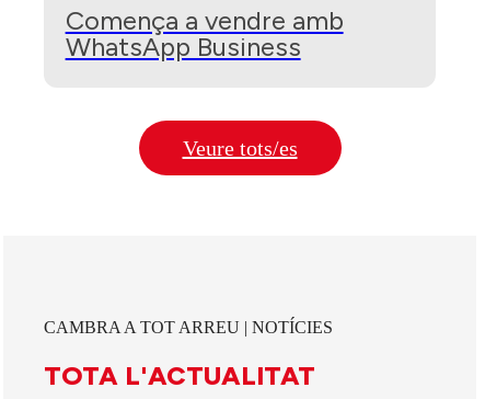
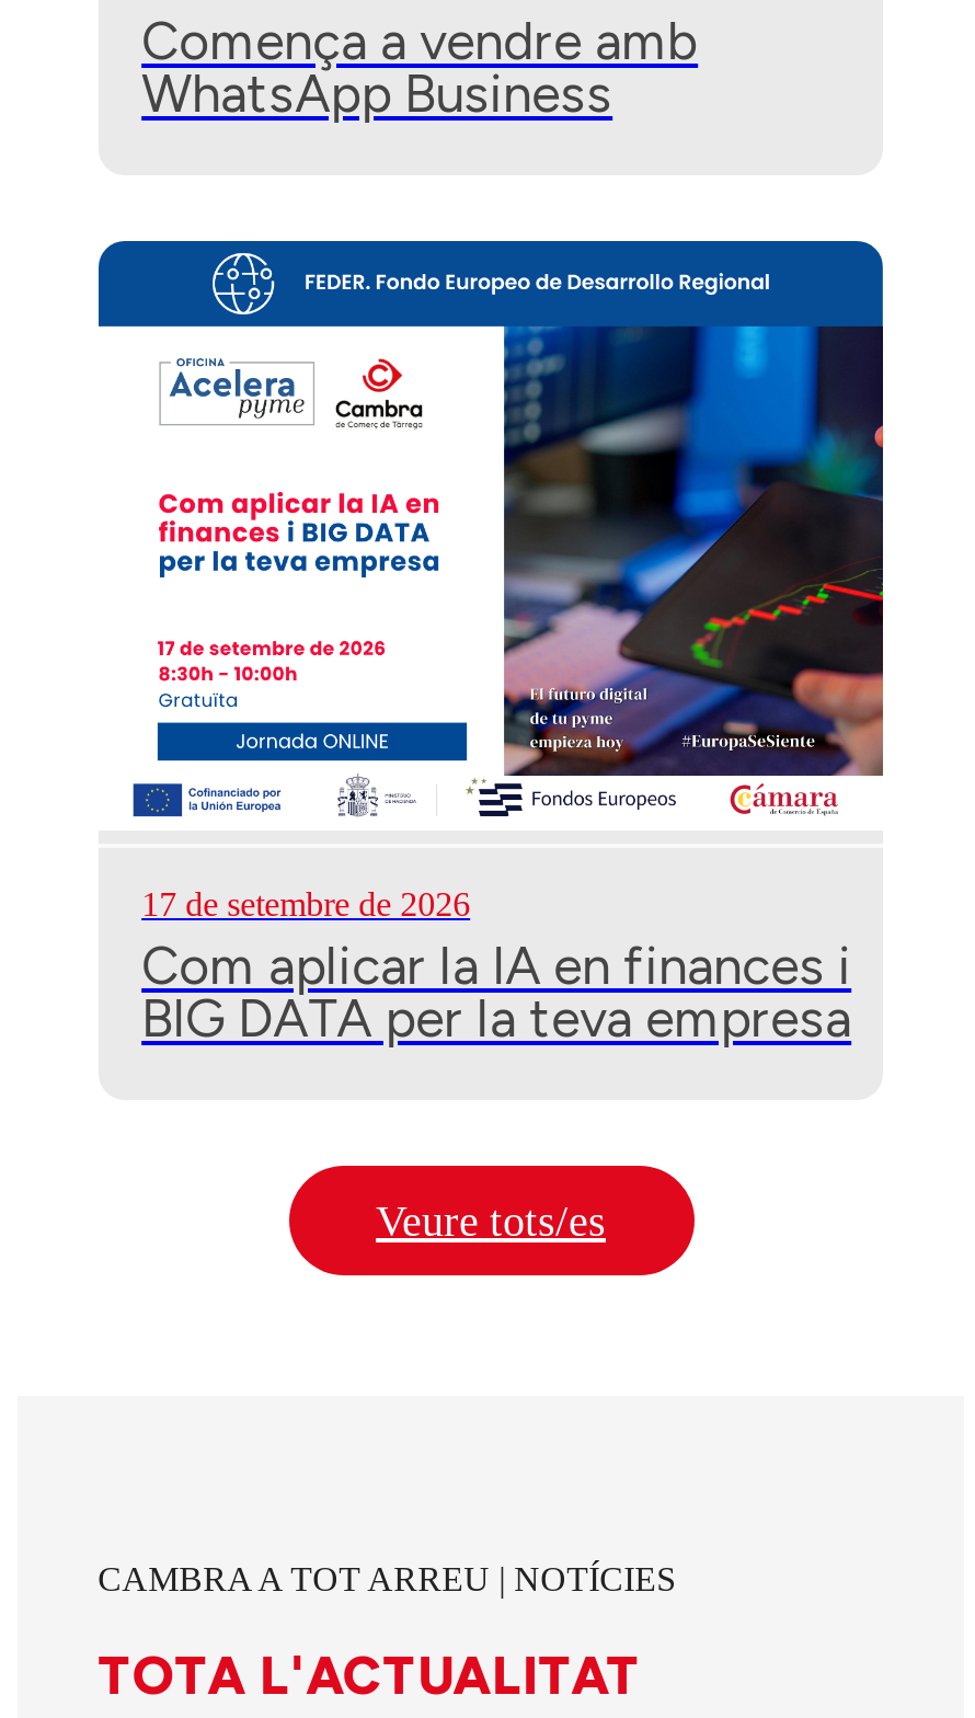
+ [image]
+ 17 de setembre de 2026

+ Com aplicar la IA en finances i
+ BIG DATA per la teva empresa
